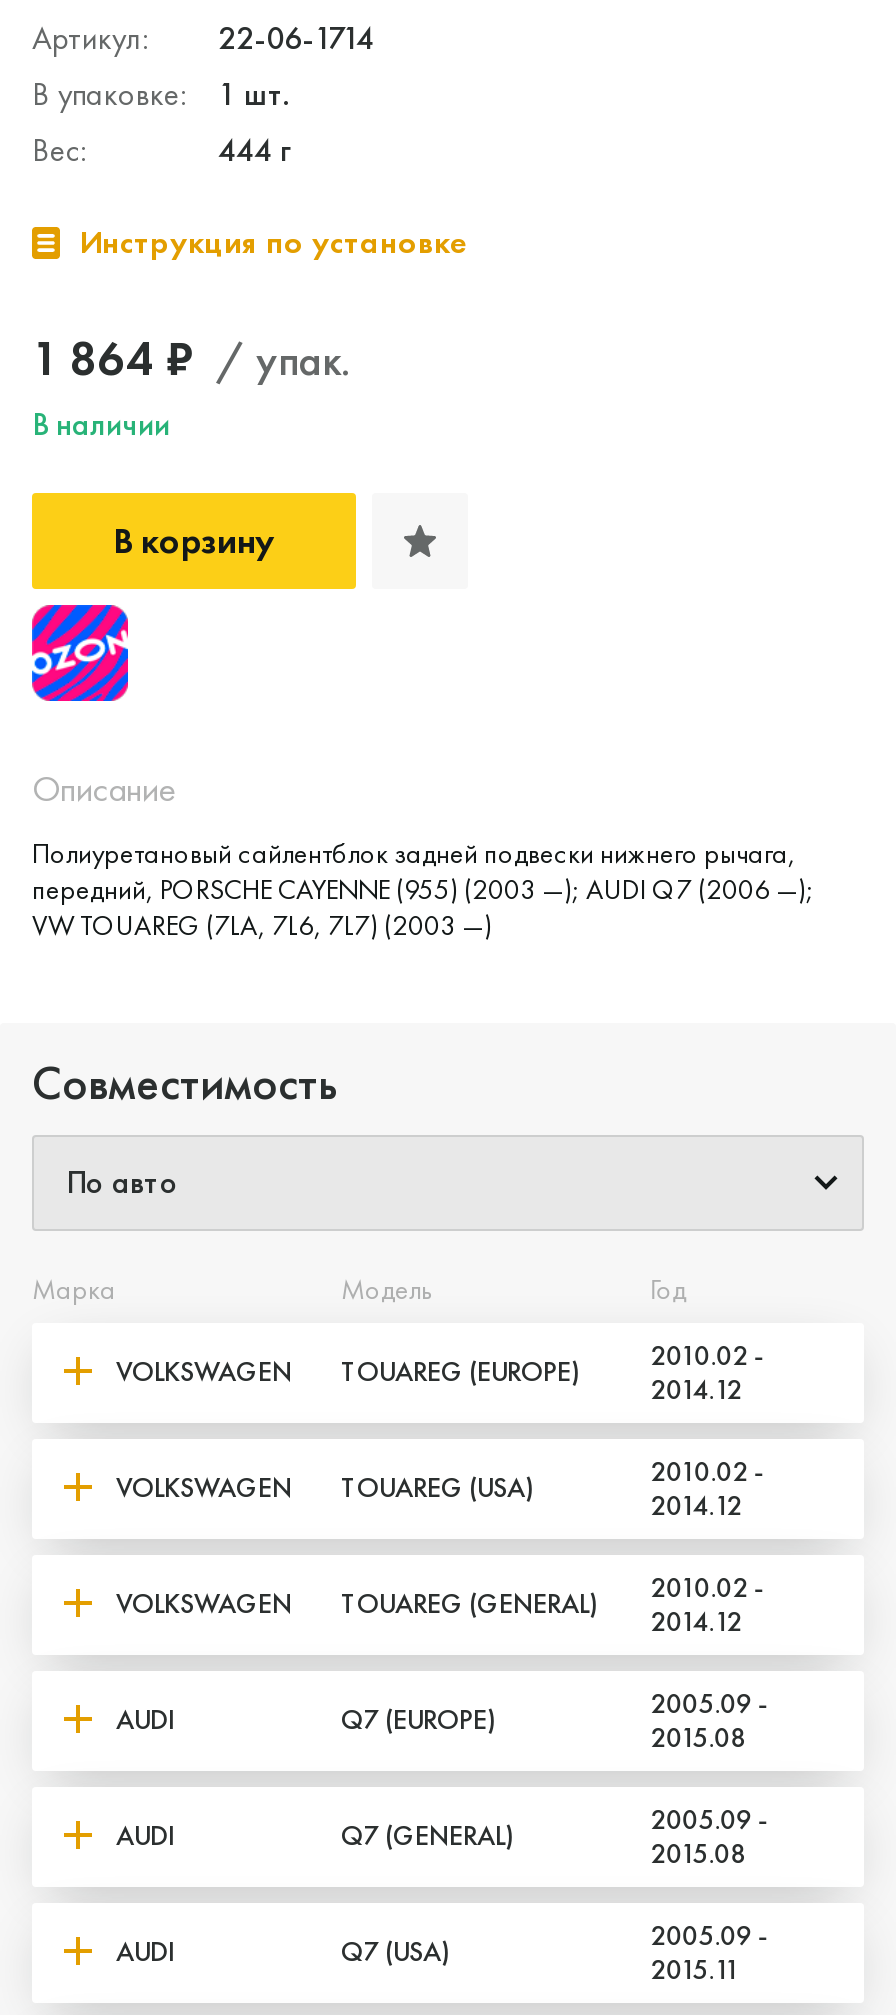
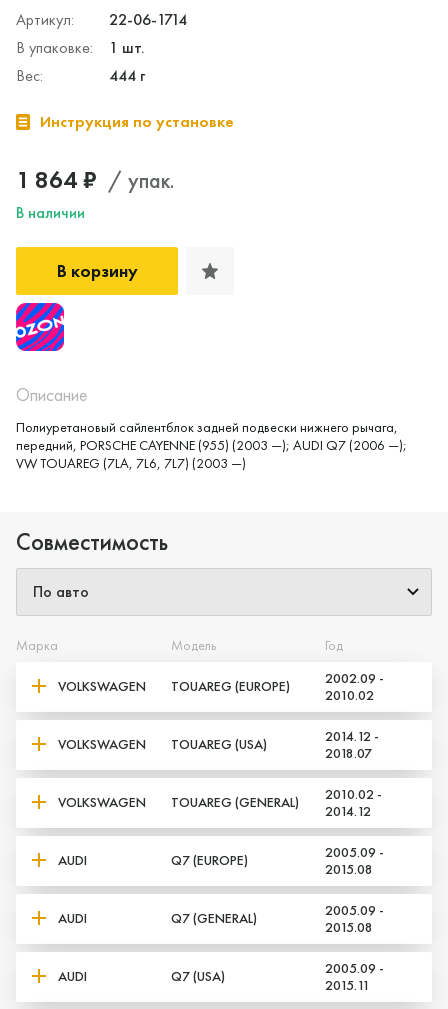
- 2010.02 -
+ 2002.09 -

- 2014.12
+ 2010.02

- 2010.02 -
+ 2014.12 -

- 2014.12
+ 2018.07
